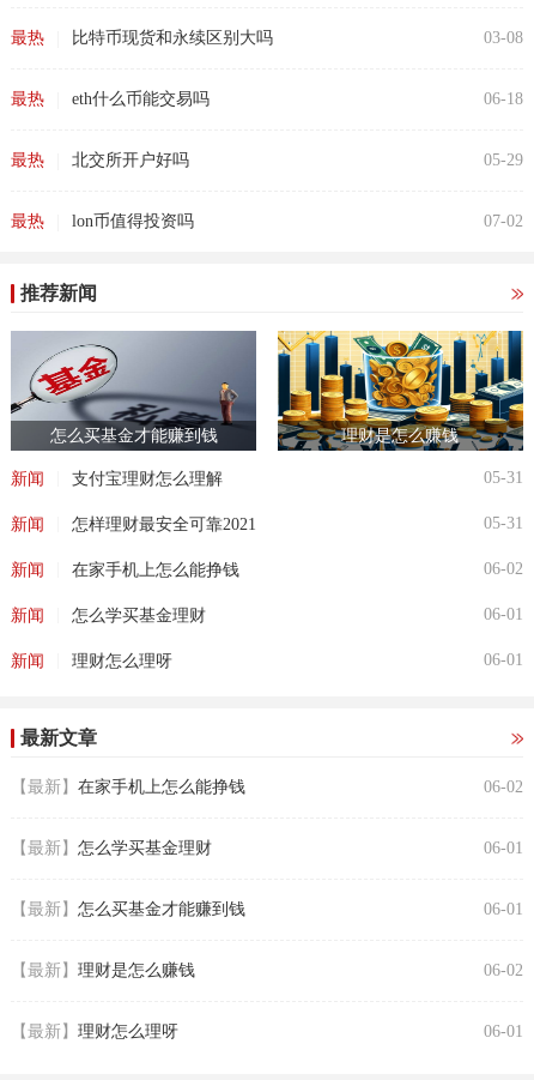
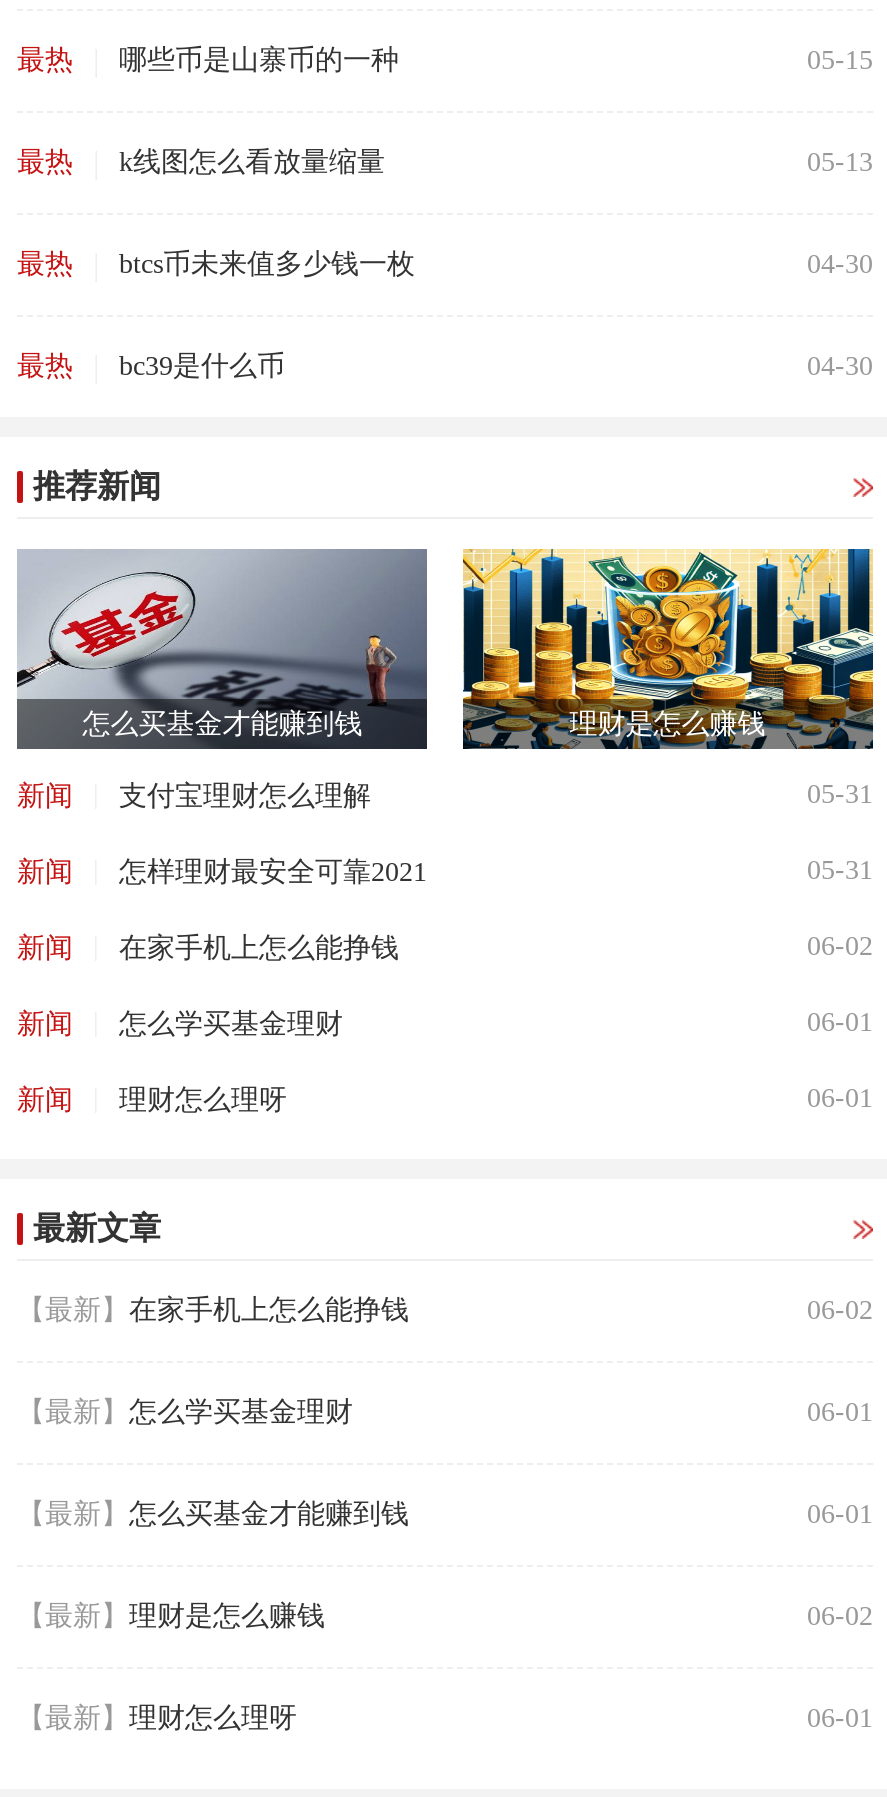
- 比特币现货和永续区别大吗
- 03-08
+ 哪些币是山寨币的一种
+ 05-15

- eth什么币能交易吗
- 06-18
+ k线图怎么看放量缩量
+ 05-13

- 北交所开户好吗
- 05-29
+ btcs币未来值多少钱一枚
+ 04-30

- lon币值得投资吗
- 07-02
+ bc39是什么币
+ 04-30
